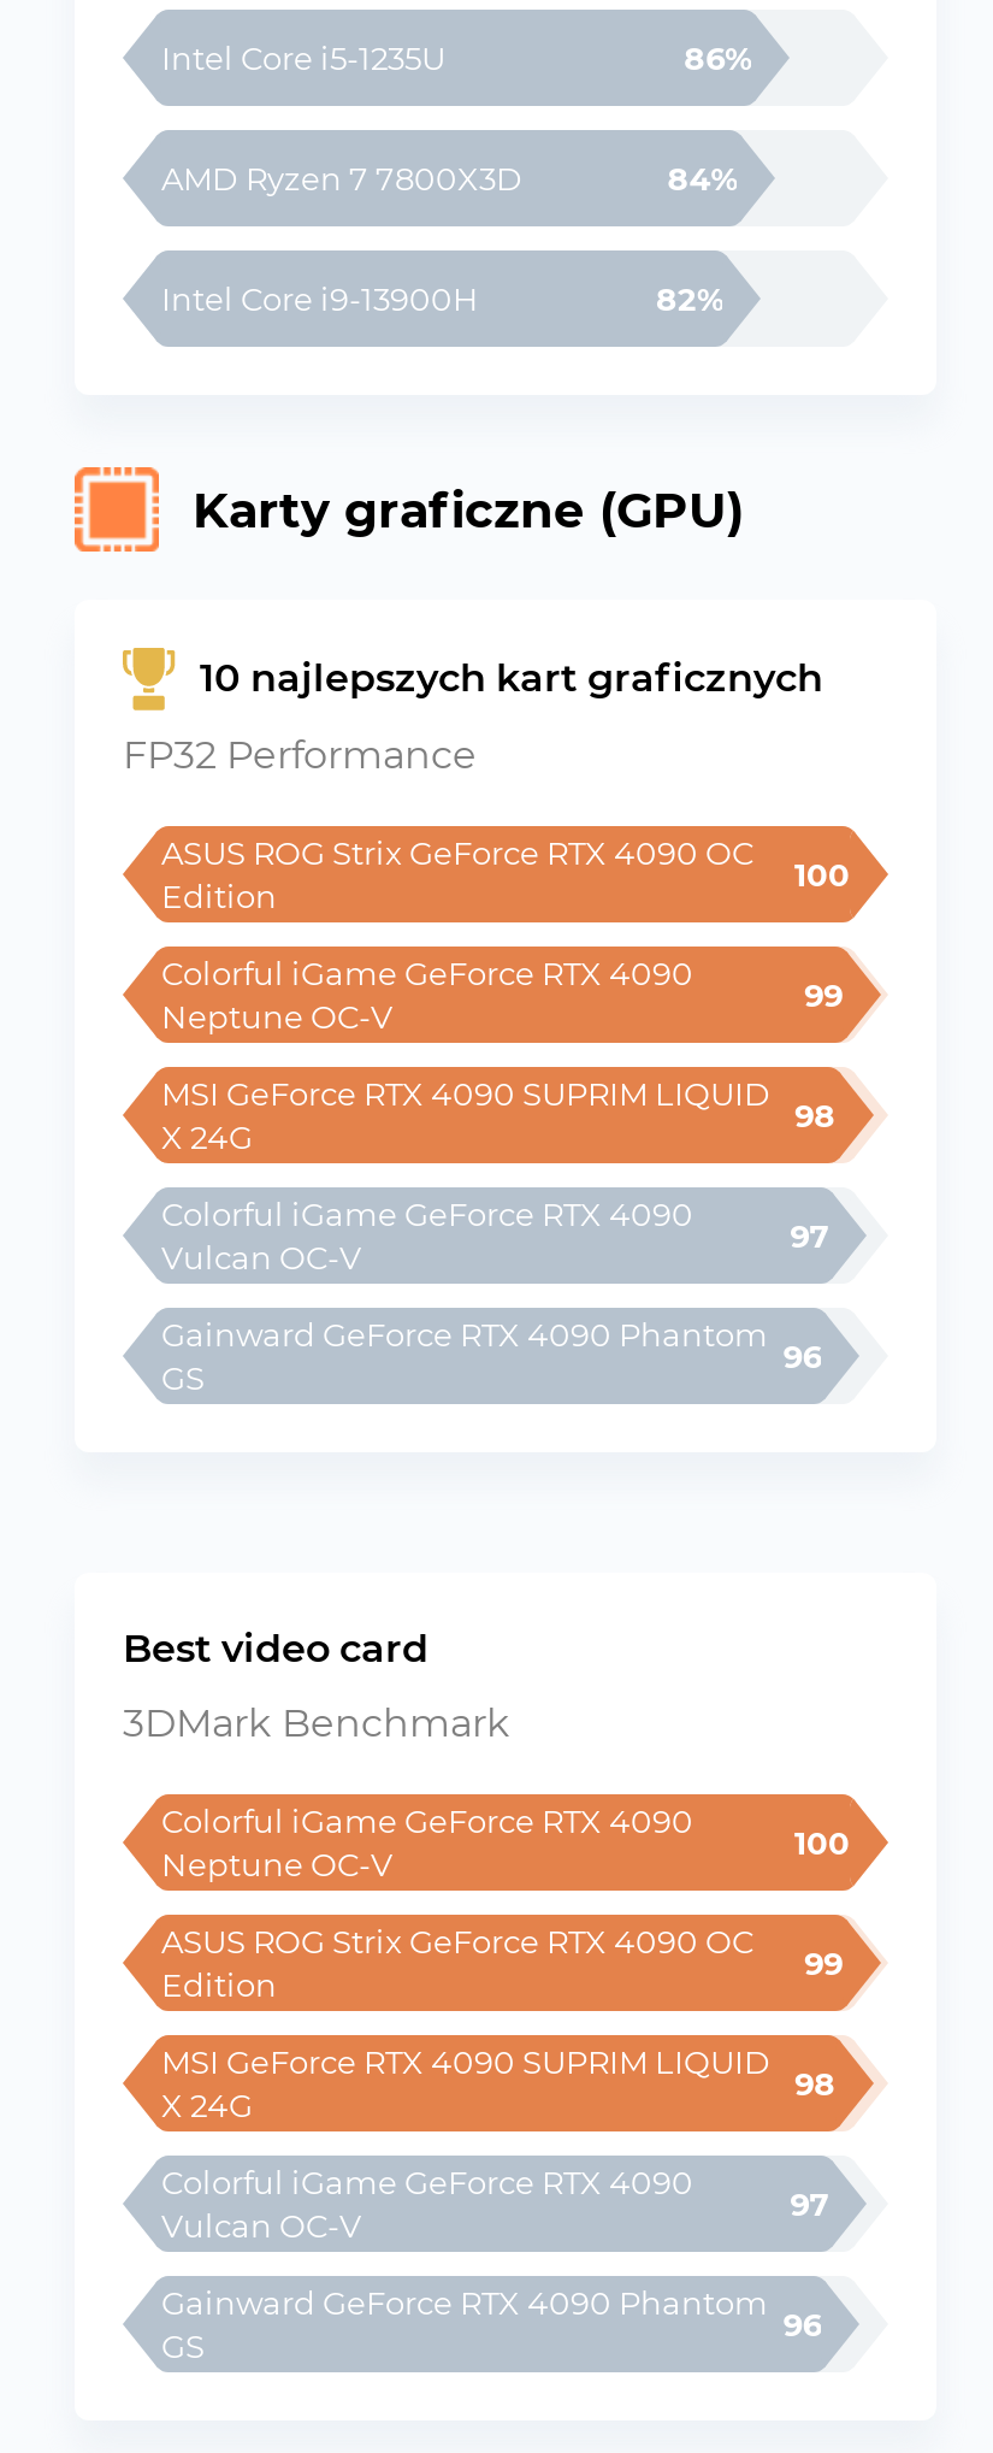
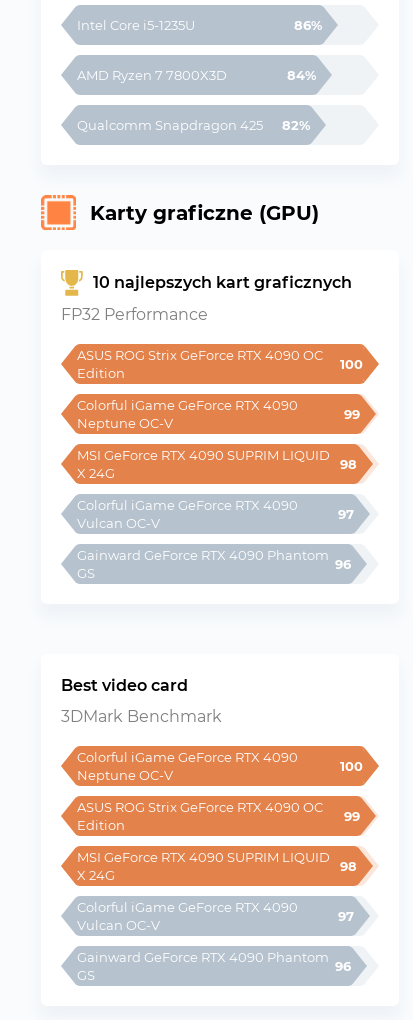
- Intel Core i9-13900H
+ Qualcomm Snapdragon 425
